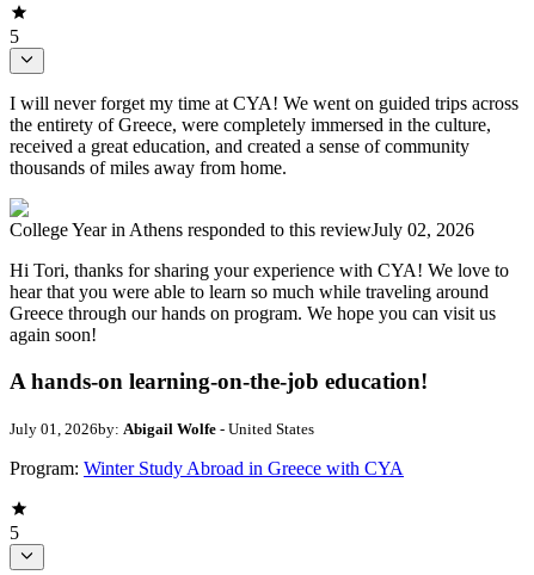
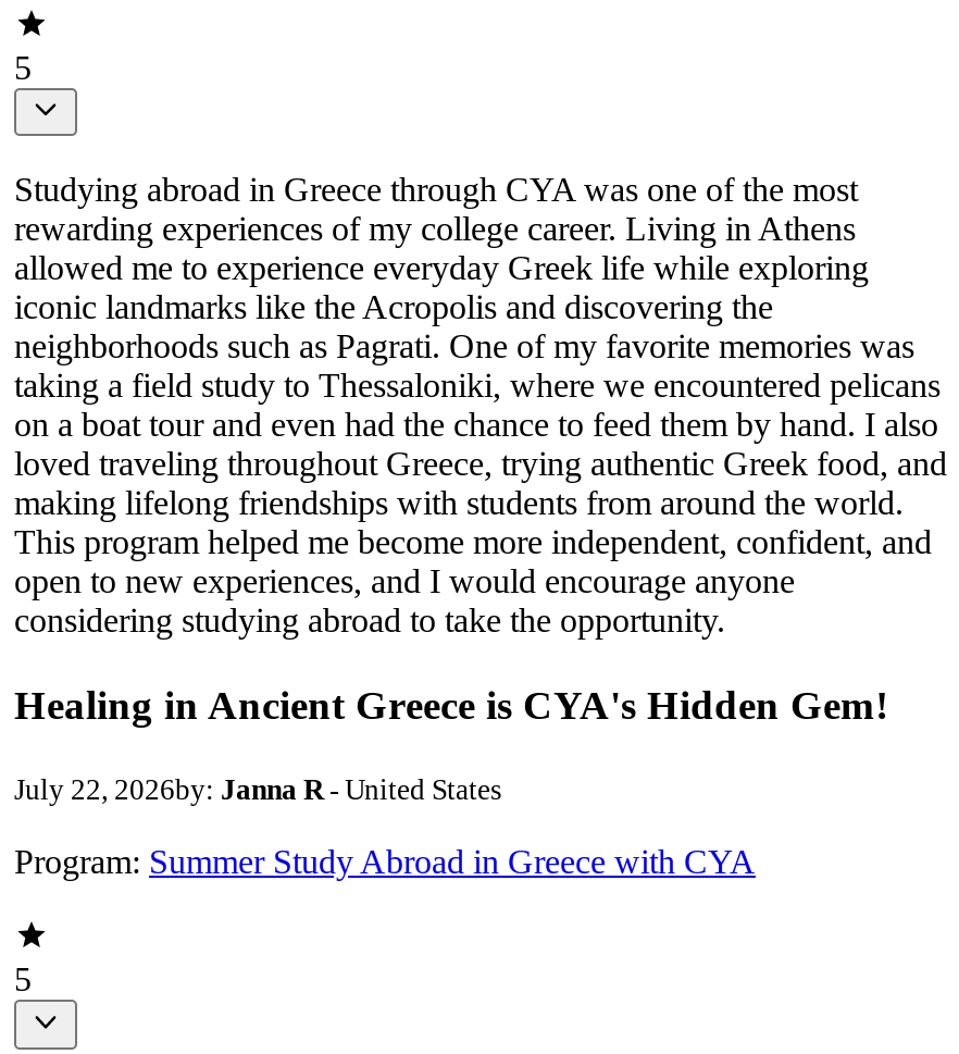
- I will never forget my time at CYA! We went on guided trips across
- the entirety of Greece, were completely immersed in the culture,
- received a great education, and created a sense of community
- thousands of miles away from home.
- College Year in Athens responded to this reviewJuly 02, 2026
- Hi Tori, thanks for sharing your experience with CYA! We love to
- hear that you were able to learn so much while traveling around
- Greece through our hands on program. We hope you can visit us
- again soon!
- A hands-on learning-on-the-job education!
- July 01, 2026by: Abigail Wolfe - United States
- Program: Winter Study Abroad in Greece with CYA
+ Studying abroad in Greece through CYA was one of the most
+ rewarding experiences of my college career. Living in Athens
+ allowed me to experience everyday Greek life while exploring
+ iconic landmarks like the Acropolis and discovering the
+ neighborhoods such as Pagrati. One of my favorite memories was
+ taking a field study to Thessaloniki, where we encountered pelicans
+ on a boat tour and even had the chance to feed them by hand. I also
+ loved traveling throughout Greece, trying authentic Greek food, and
+ making lifelong friendships with students from around the world.
+ This program helped me become more independent, confident, and
+ open to new experiences, and I would encourage anyone
+ considering studying abroad to take the opportunity.
+ Healing in Ancient Greece is CYA's Hidden Gem!
+ July 22, 2026by: Janna R- United States
+ Program: Summer Study Abroad in Greece with CYA
